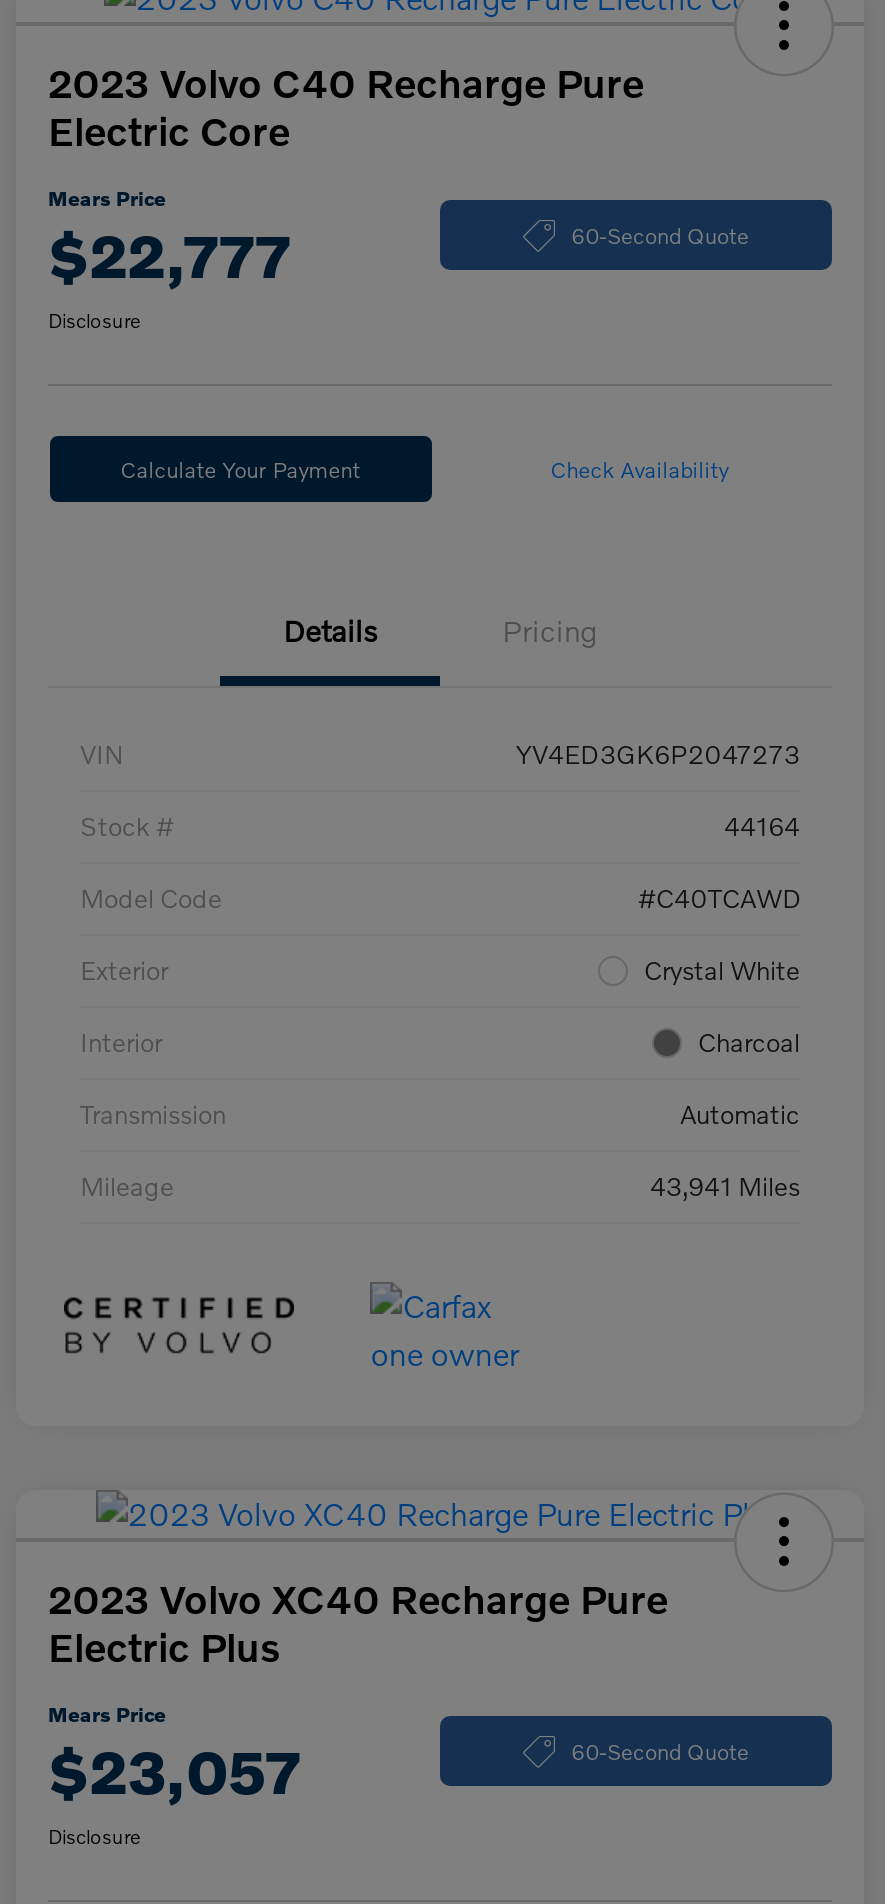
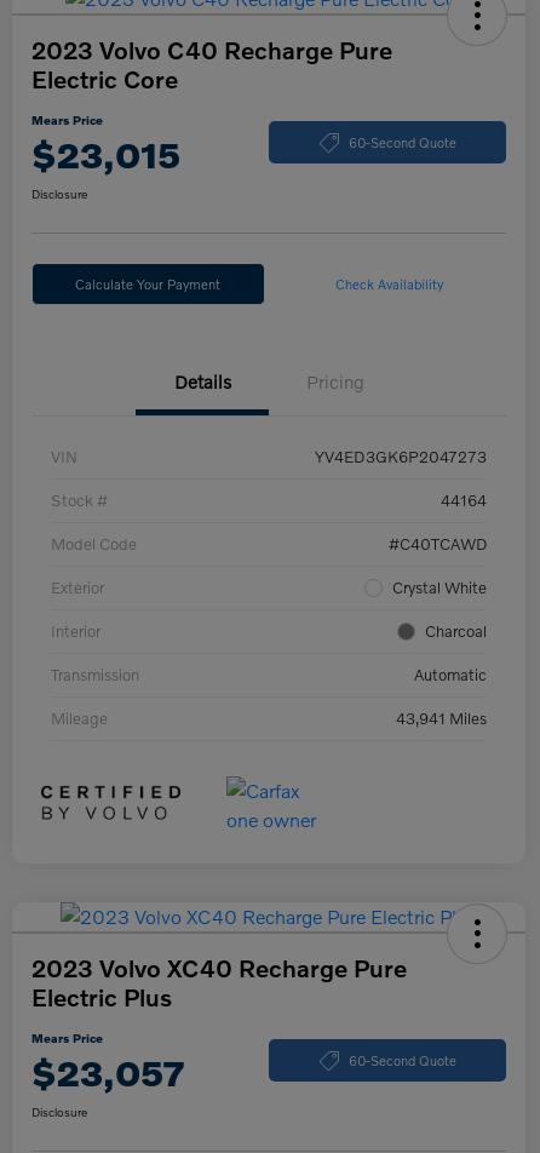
- $22,777
+ $23,015
